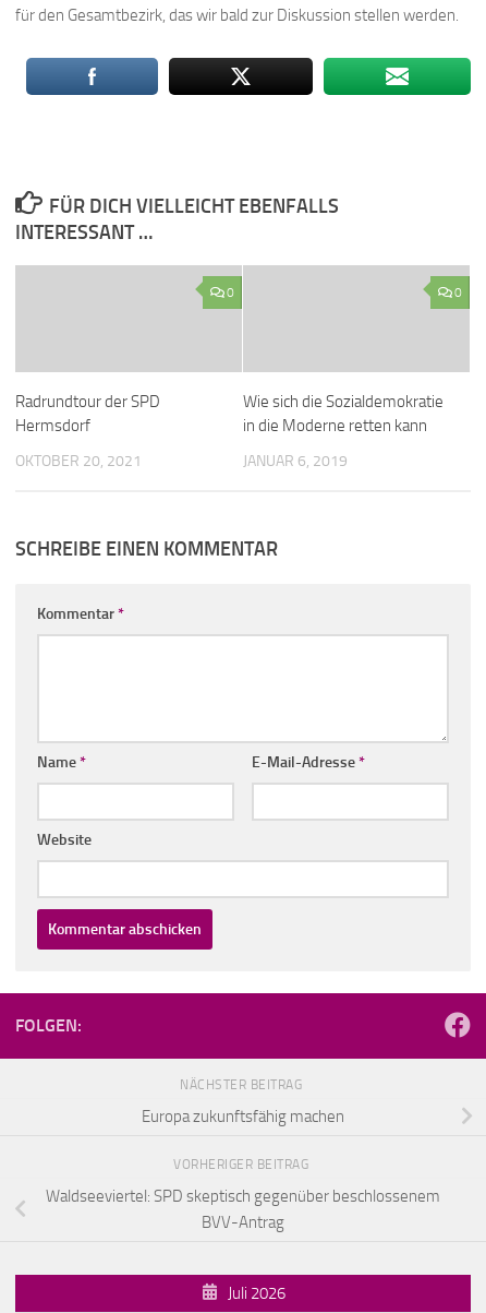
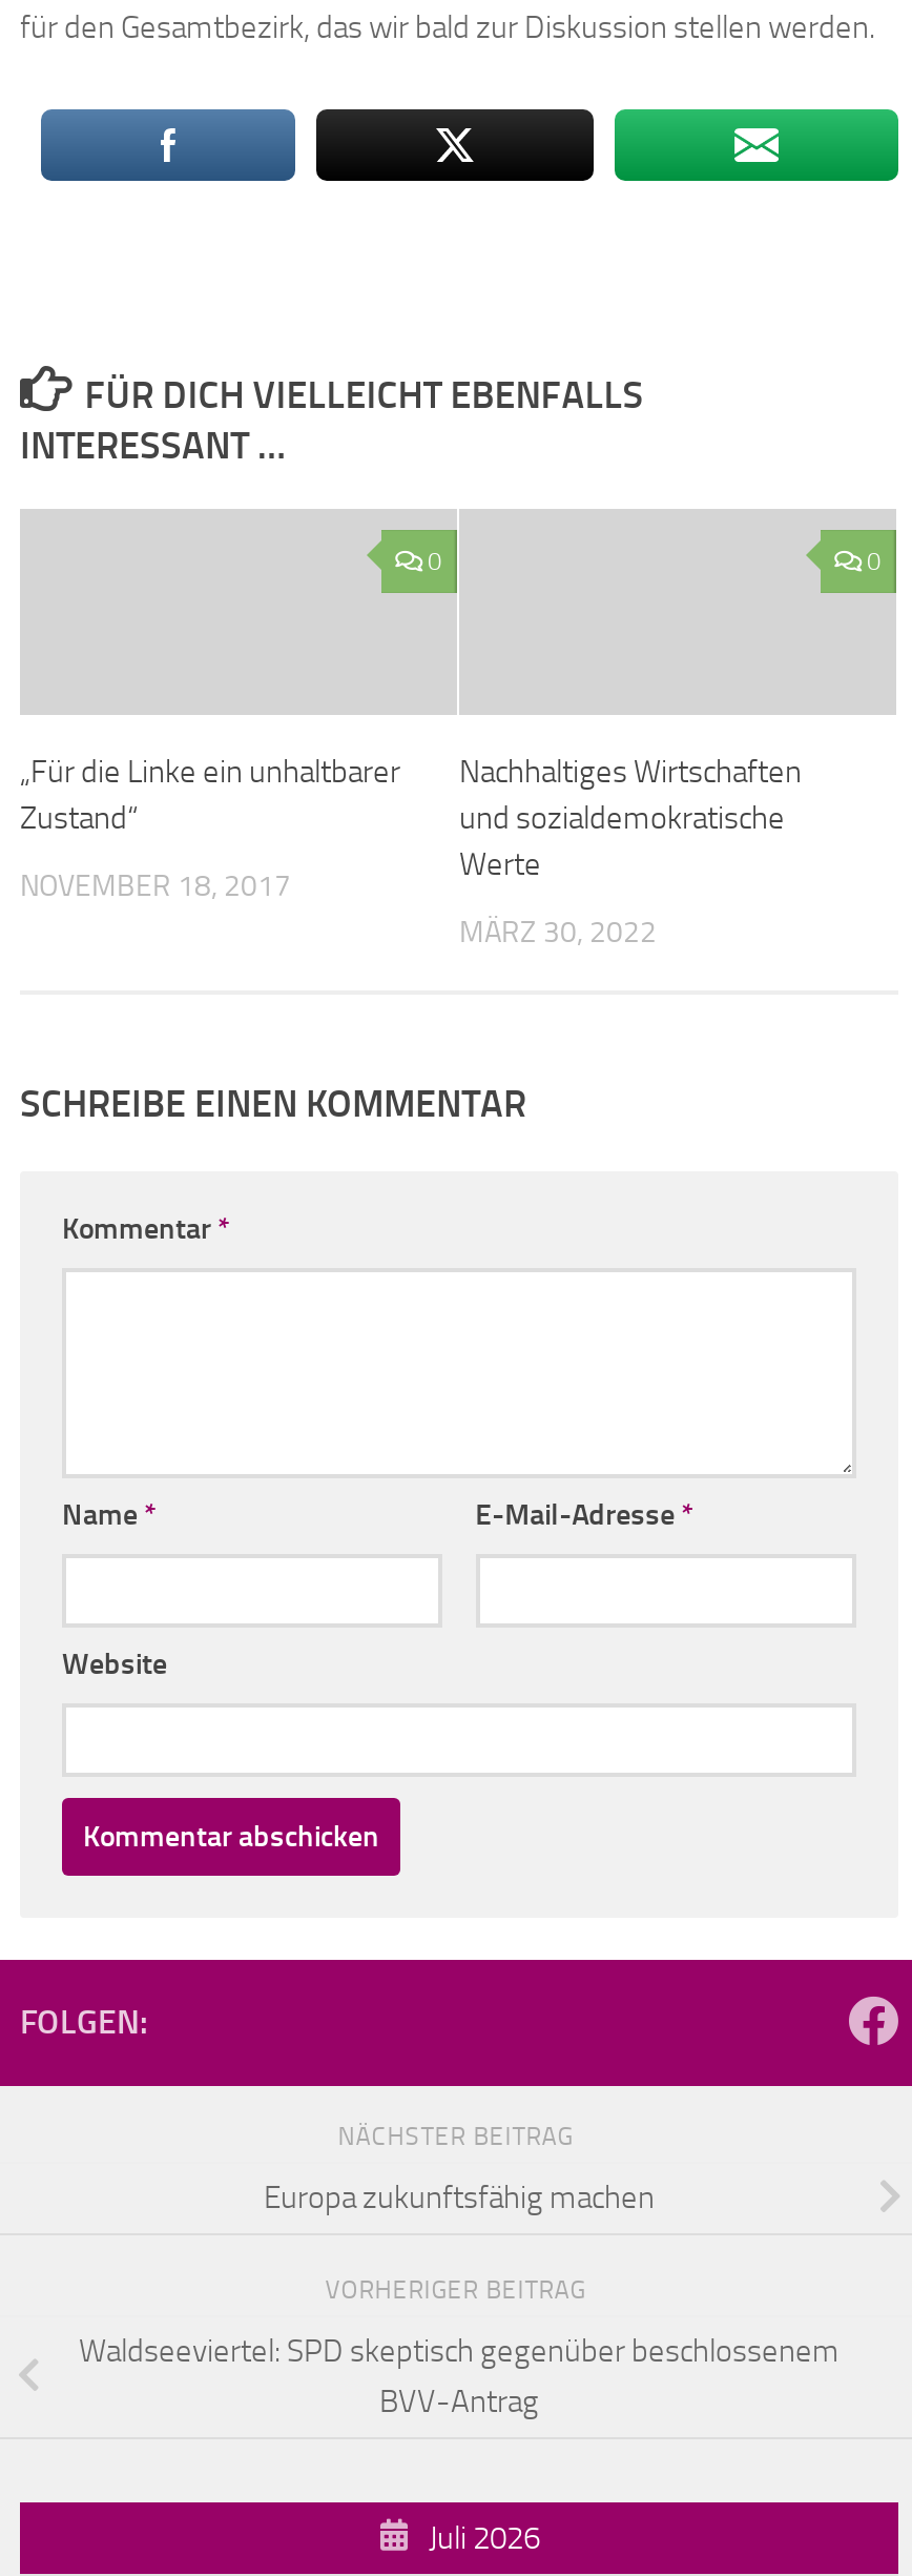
- Radrundtour der SPD
- Hermsdorf
+ „Für die Linke ein unhaltbarer
+ Zustand“

- Wie sich die Sozialdemokratie
- in die Moderne retten kann
+ Nachhaltiges Wirtschaften
+ und sozialdemokratische
+ Werte

- OKTOBER 20, 2021
+ NOVEMBER 18, 2017

- JANUAR 6, 2019
+ MÄRZ 30, 2022
